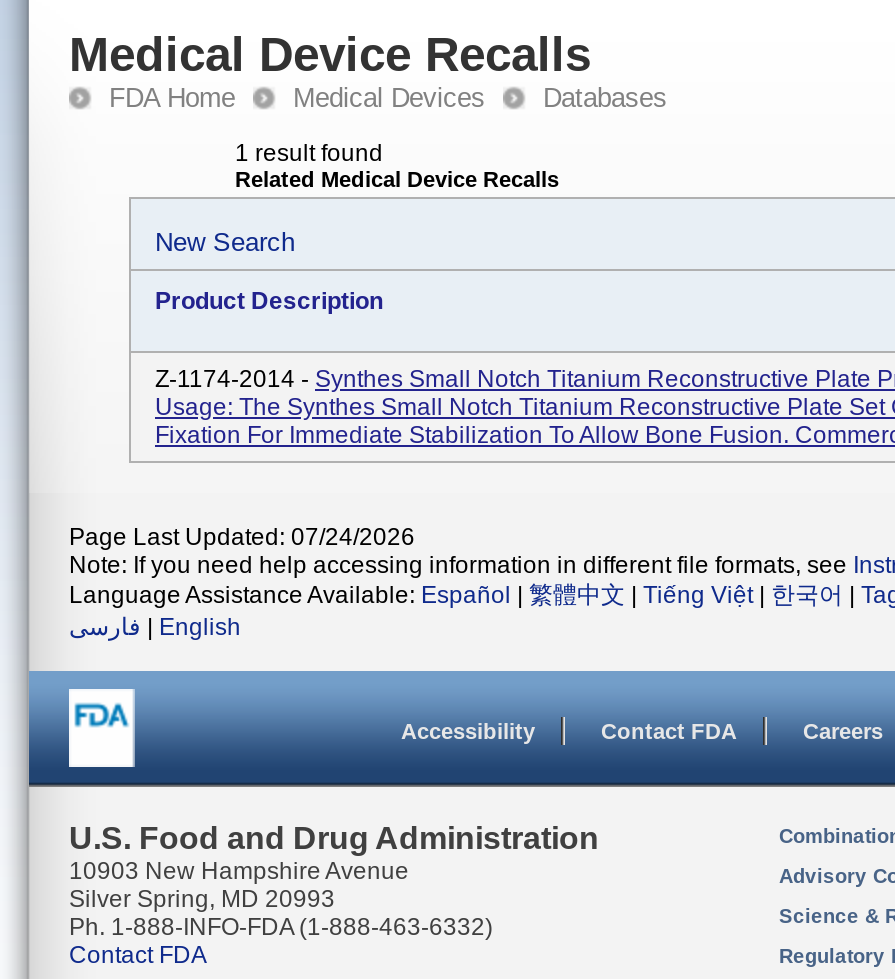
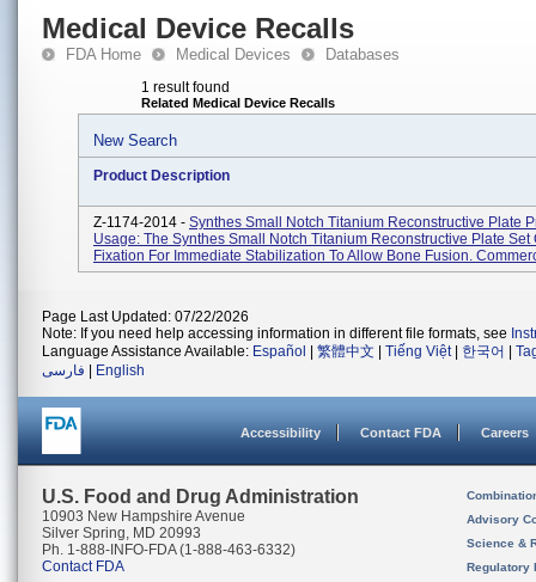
- Page Last Updated: 07/24/2026
+ Page Last Updated: 07/22/2026
